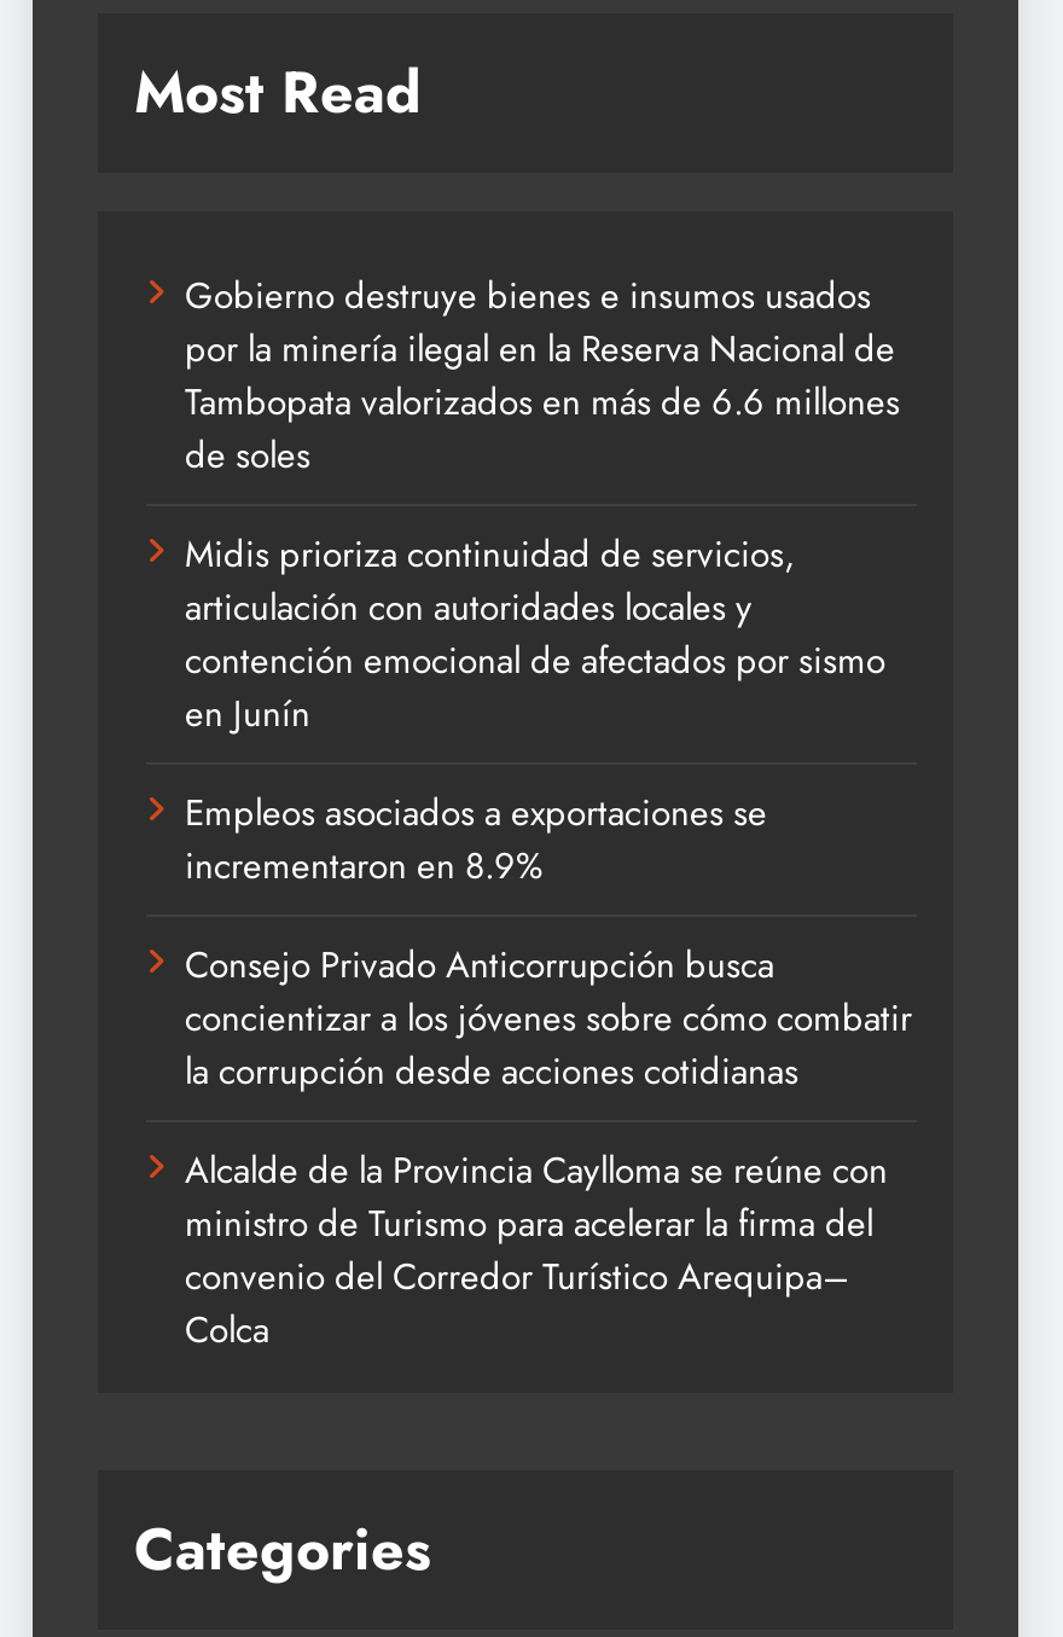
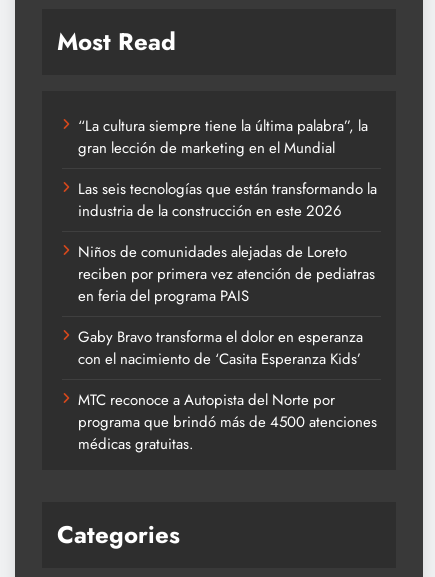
- Gobierno destruye bienes e insumos usados
- por la minería ilegal en la Reserva Nacional de
- Tambopata valorizados en más de 6.6 millones
- de soles
+ “La cultura siempre tiene la última palabra”, la
+ gran lección de marketing en el Mundial

- Midis prioriza continuidad de servicios,
- articulación con autoridades locales y
- contención emocional de afectados por sismo
- en Junín
+ Las seis tecnologías que están transformando la
+ industria de la construcción en este 2026

- Empleos asociados a exportaciones se
- incrementaron en 8.9%
+ Niños de comunidades alejadas de Loreto
+ reciben por primera vez atención de pediatras
+ en feria del programa PAIS

- Consejo Privado Anticorrupción busca
- concientizar a los jóvenes sobre cómo combatir
- la corrupción desde acciones cotidianas
+ Gaby Bravo transforma el dolor en esperanza
+ con el nacimiento de ‘Casita Esperanza Kids’

- Alcalde de la Provincia Caylloma se reúne con
- ministro de Turismo para acelerar la firma del
- convenio del Corredor Turístico Arequipa–
- Colca
+ MTC reconoce a Autopista del Norte por
+ programa que brindó más de 4500 atenciones
+ médicas gratuitas.
